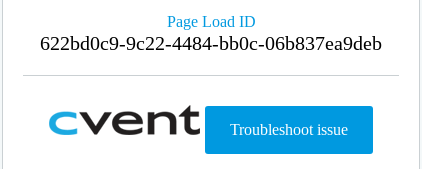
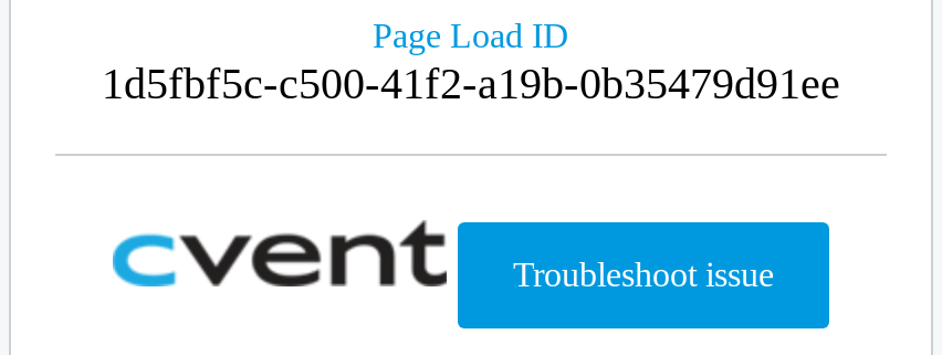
- 622bd0c9-9c22-4484-bb0c-06b837ea9deb
+ 1d5fbf5c-c500-41f2-a19b-0b35479d91ee
